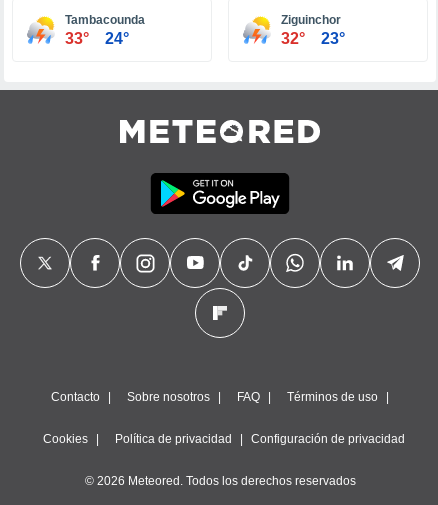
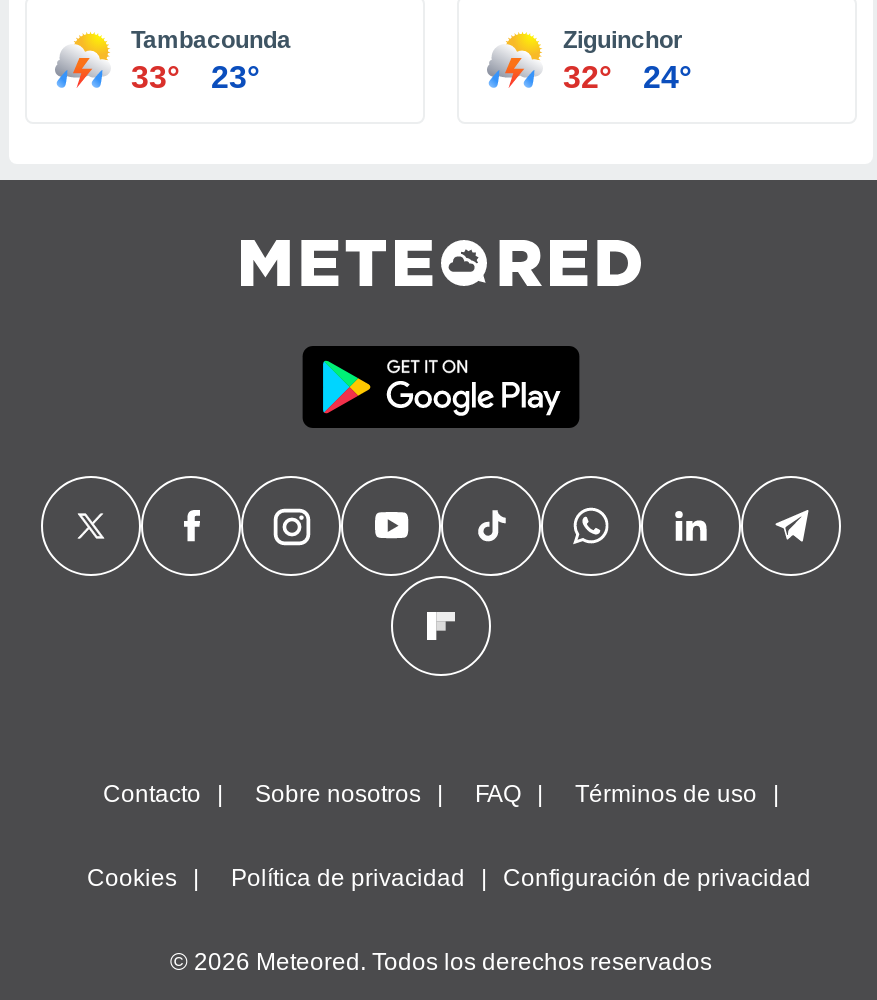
- 33° 24°
+ 33° 23°

- 32° 23°
+ 32° 24°
